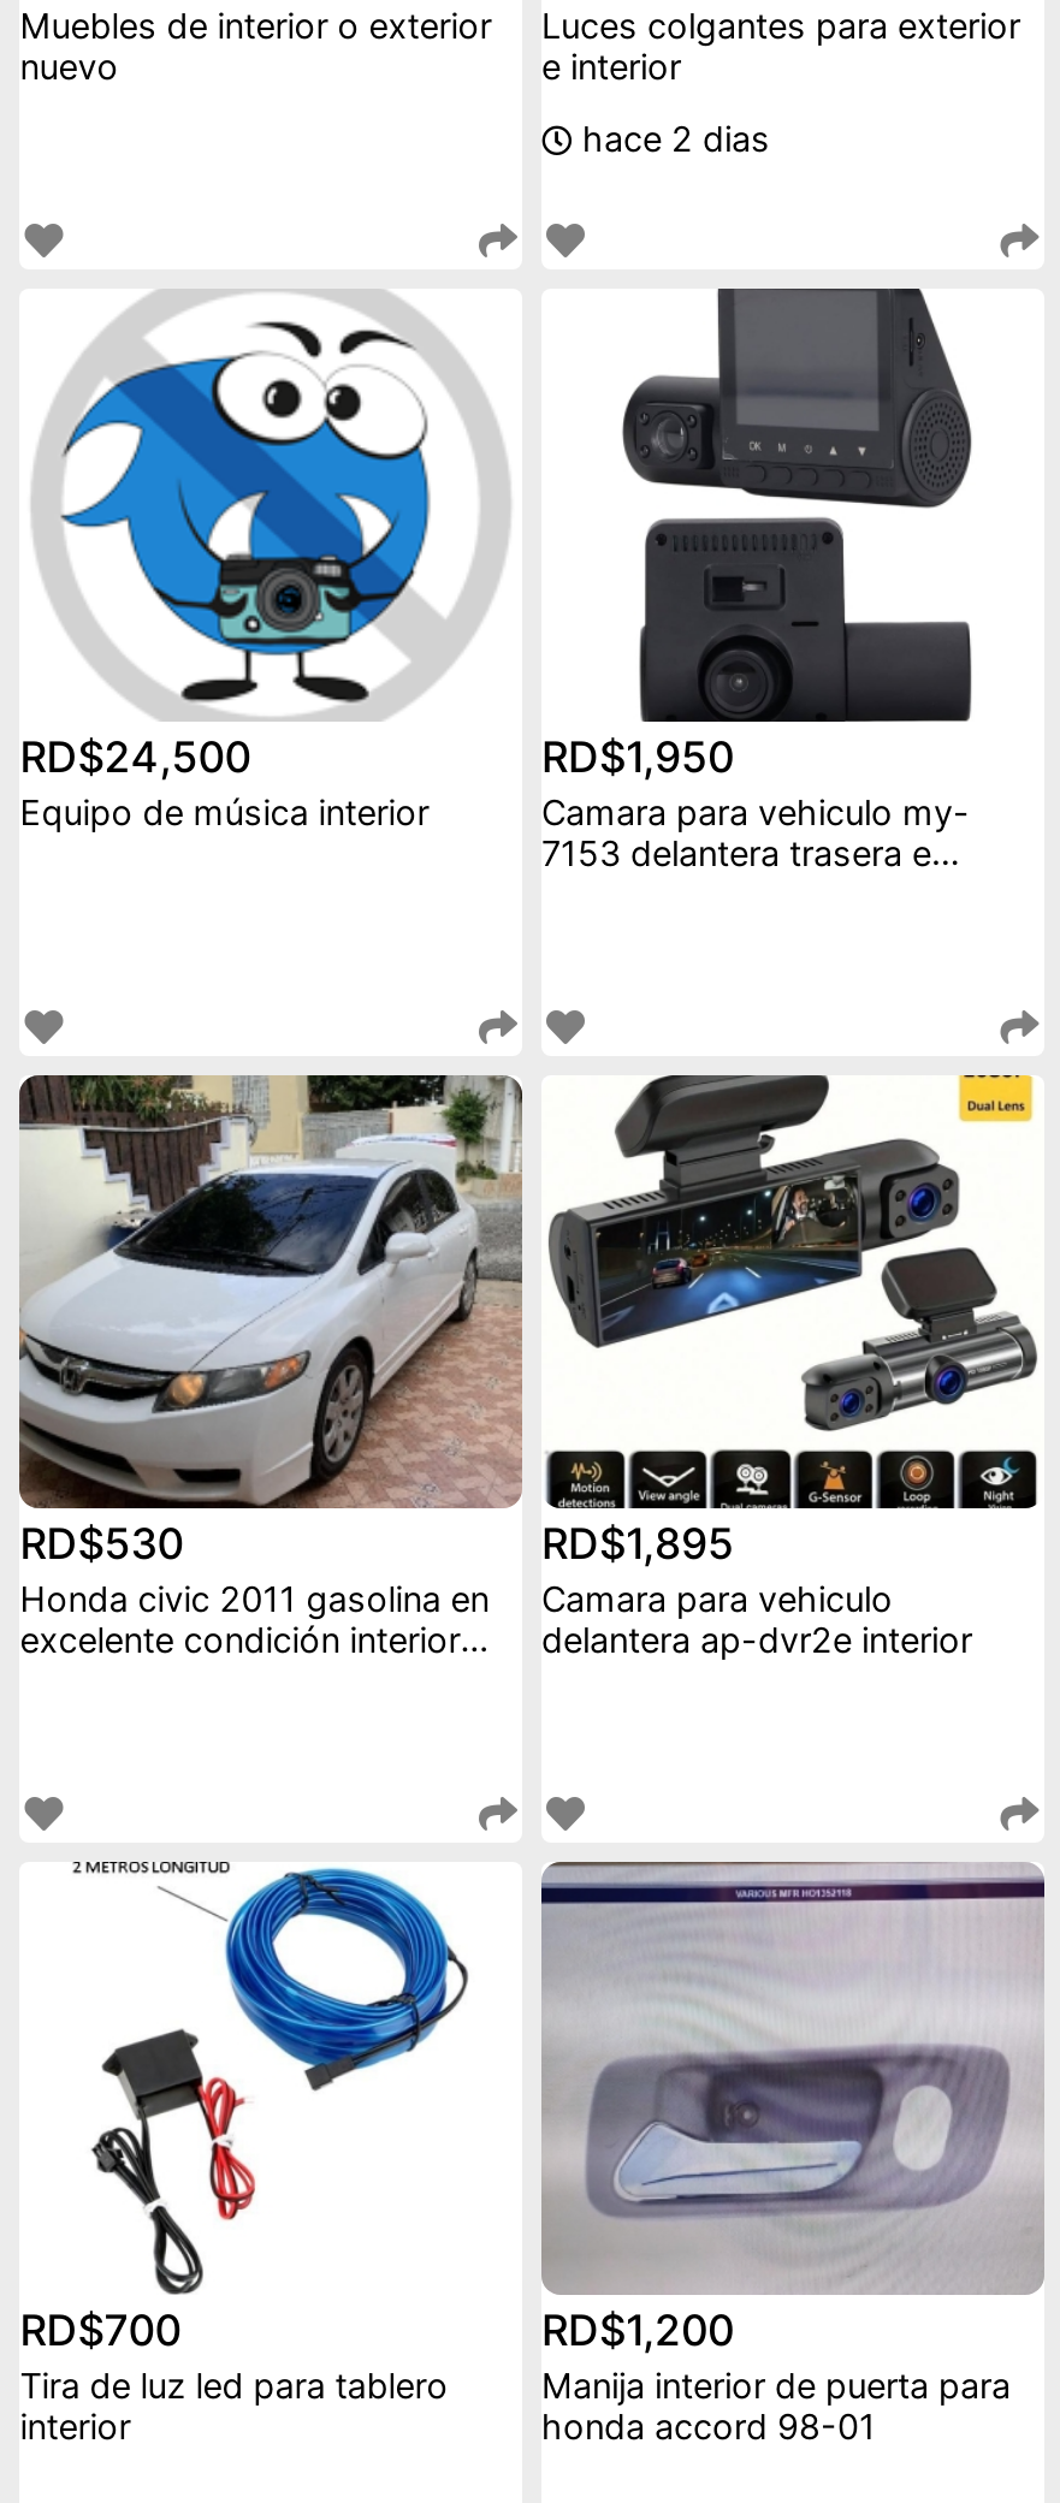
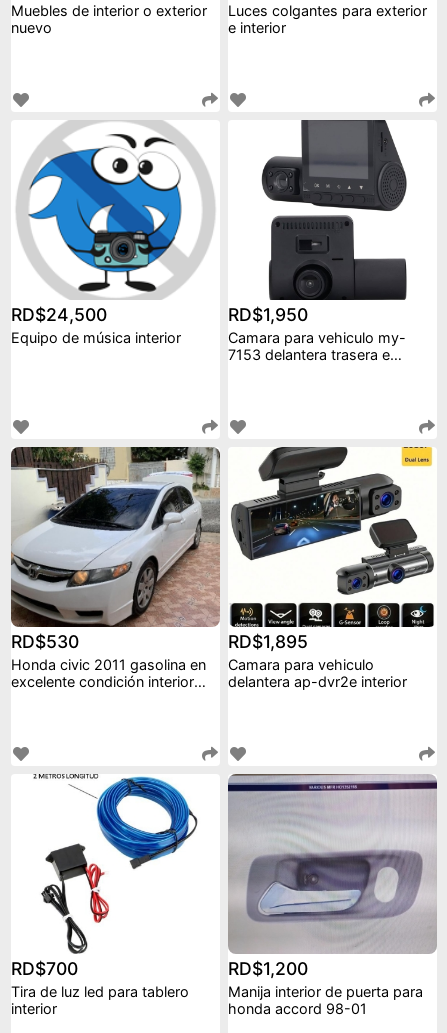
- hace 2 dias
